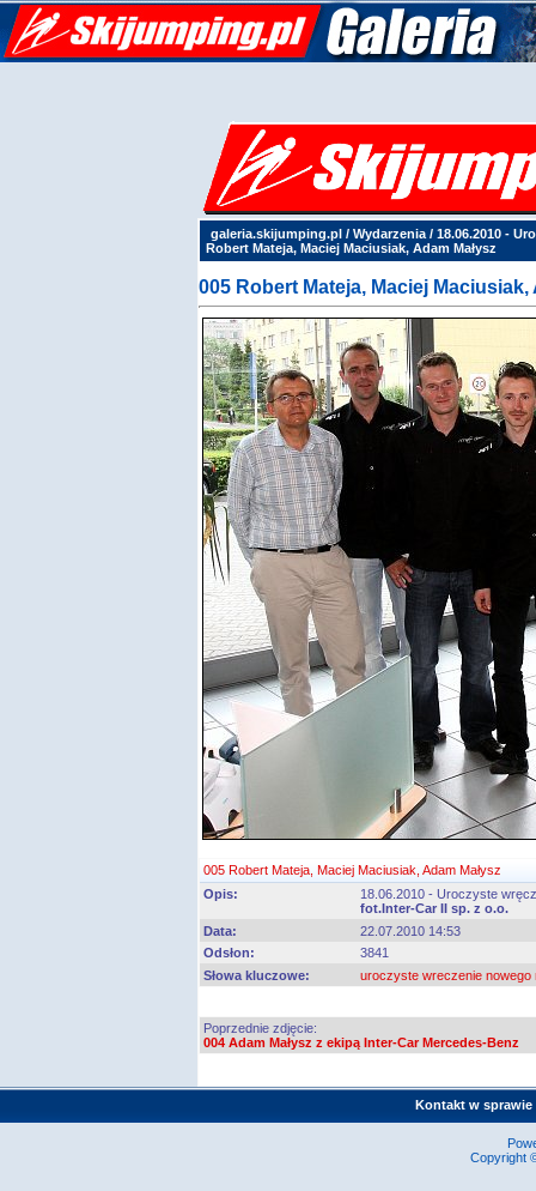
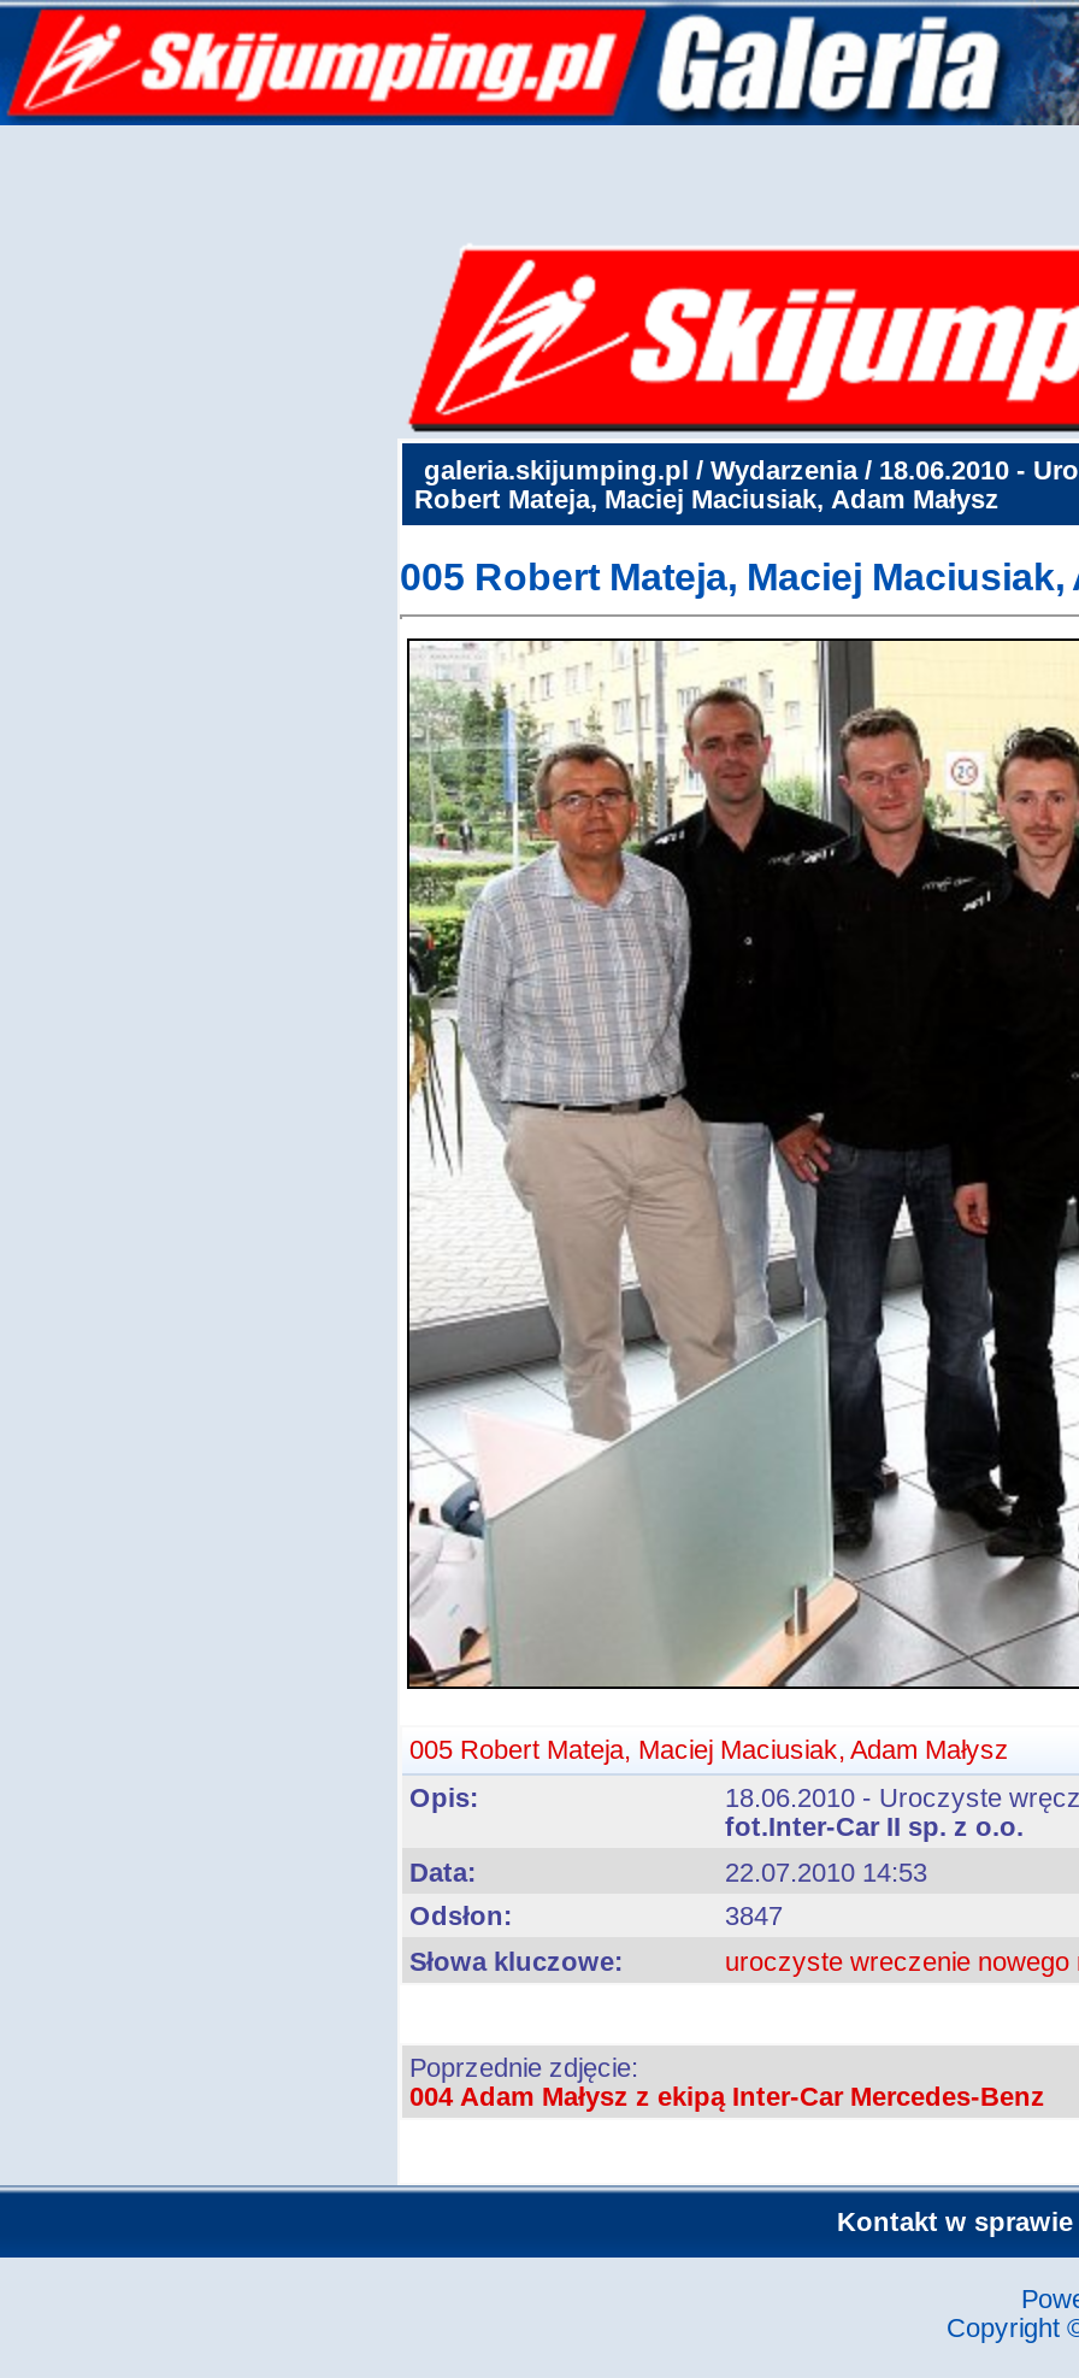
- 3841
+ 3847
